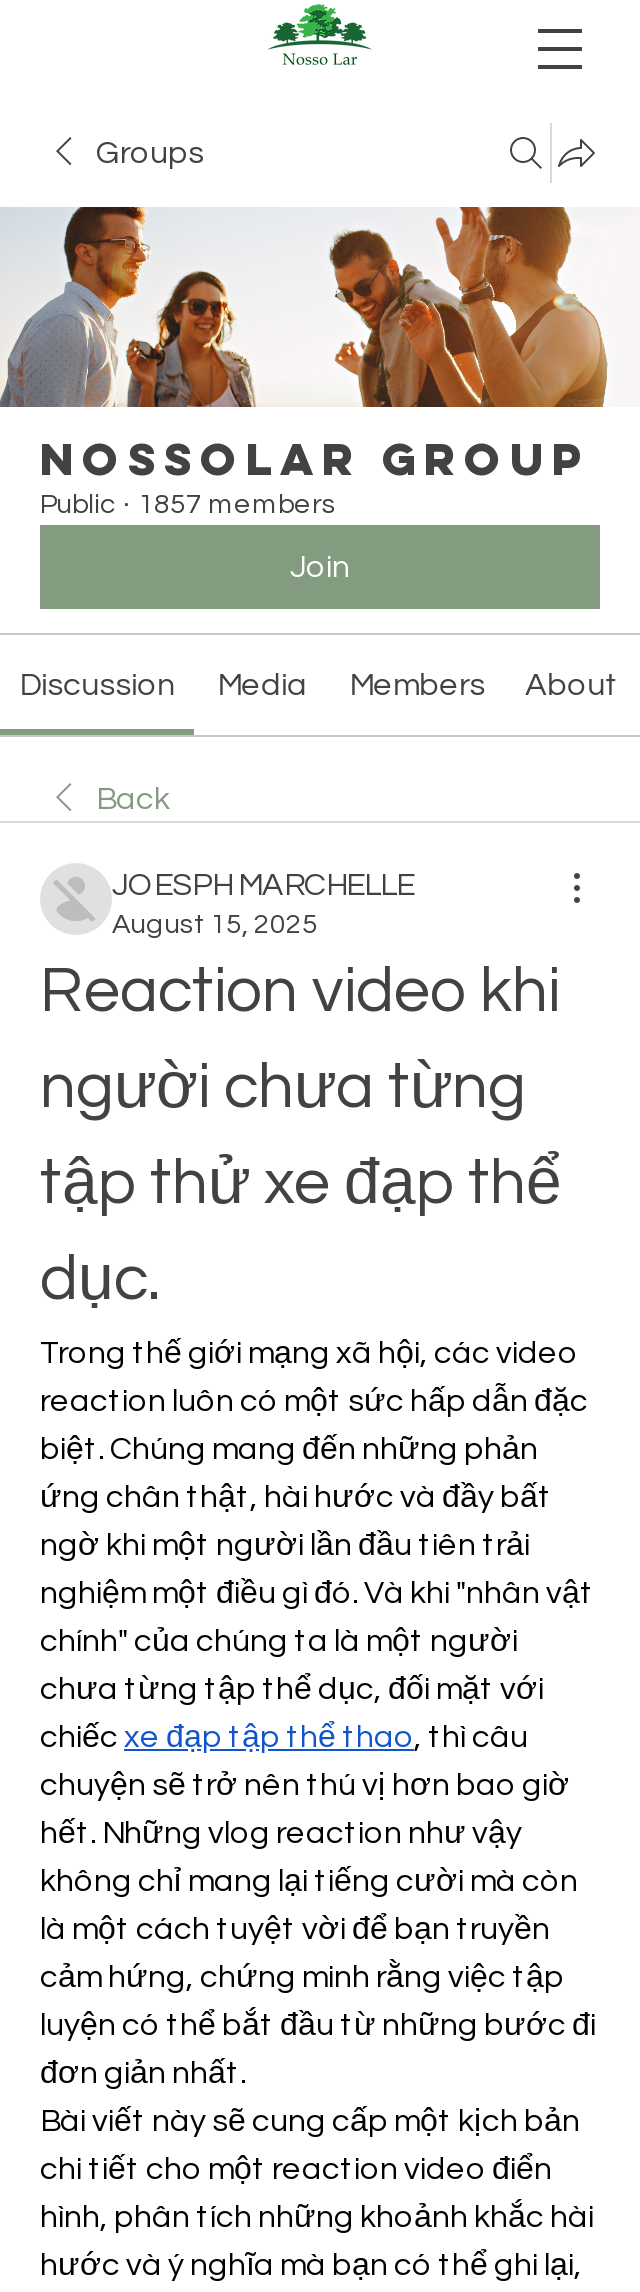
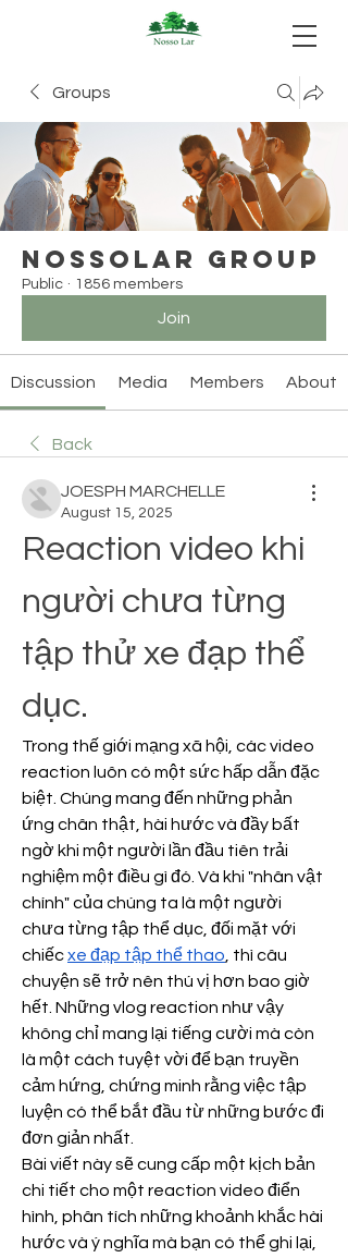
- Public · 1857 members
+ Public · 1856 members
